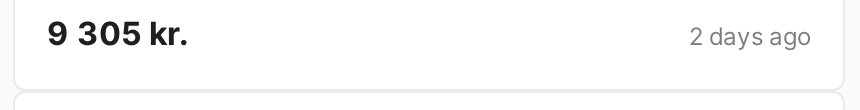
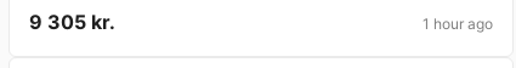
- 2 days ago
+ 1 hour ago
